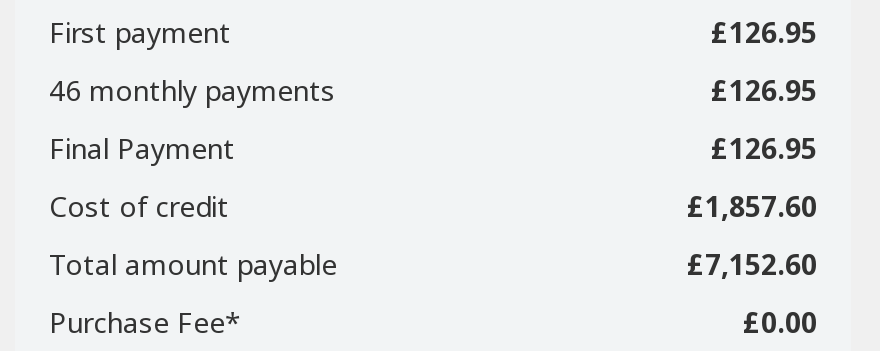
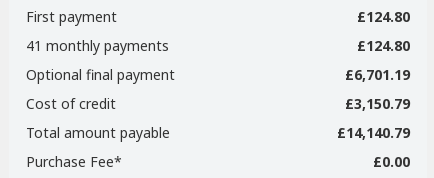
- £126.95
+ £124.80

- 46 monthly payments
- £126.95
+ 41 monthly payments
+ £124.80

- Final Payment
- £126.95
+ Optional final payment
+ £6,701.19

- £1,857.60
+ £3,150.79

- £7,152.60
+ £14,140.79
